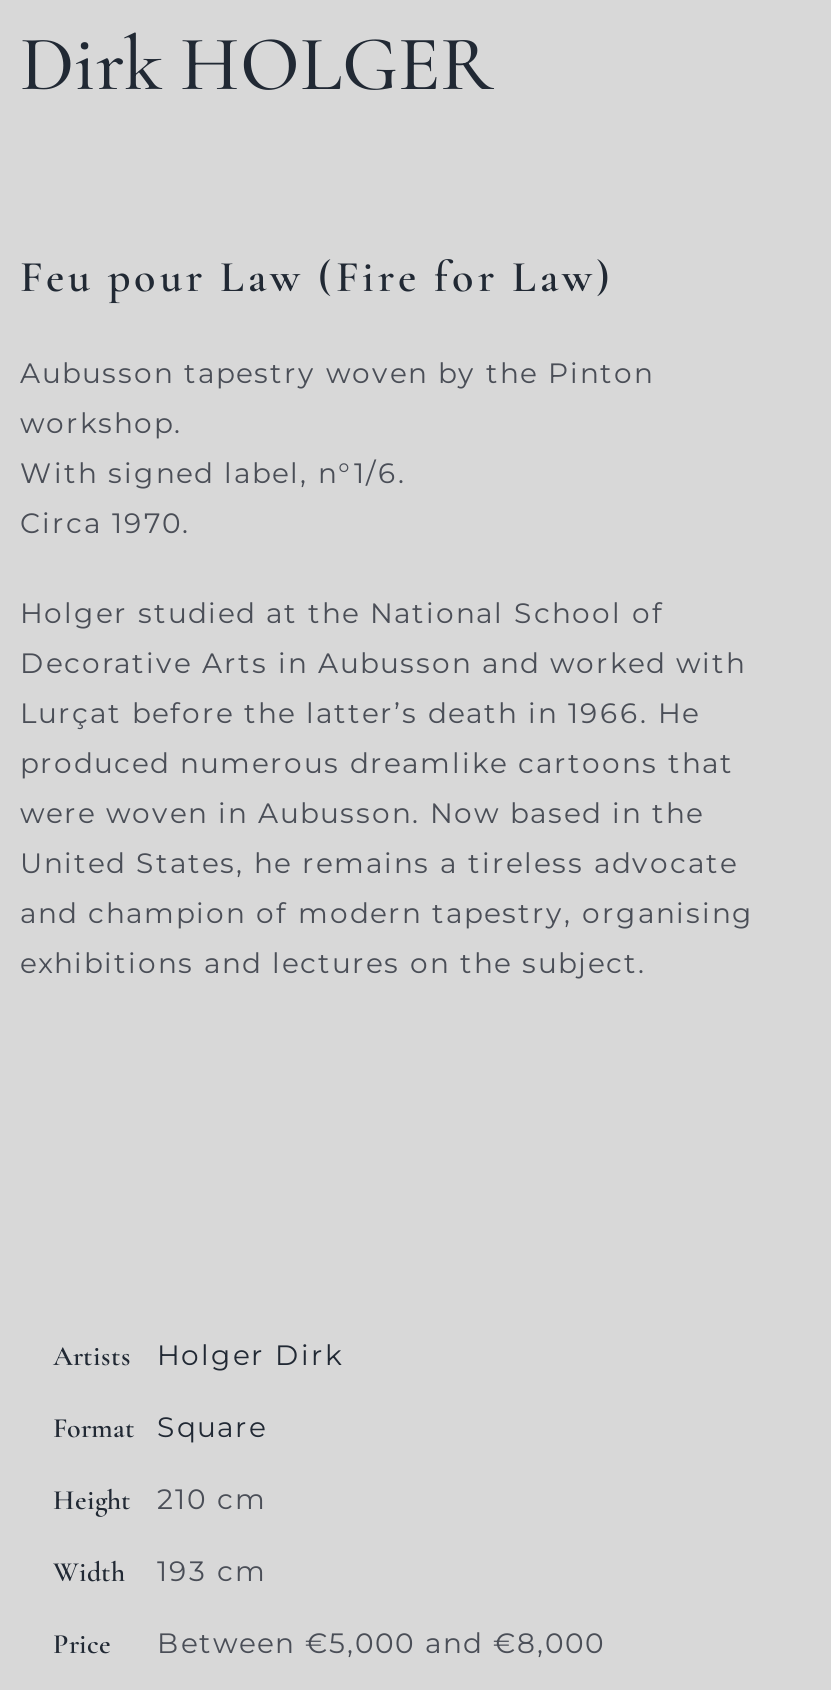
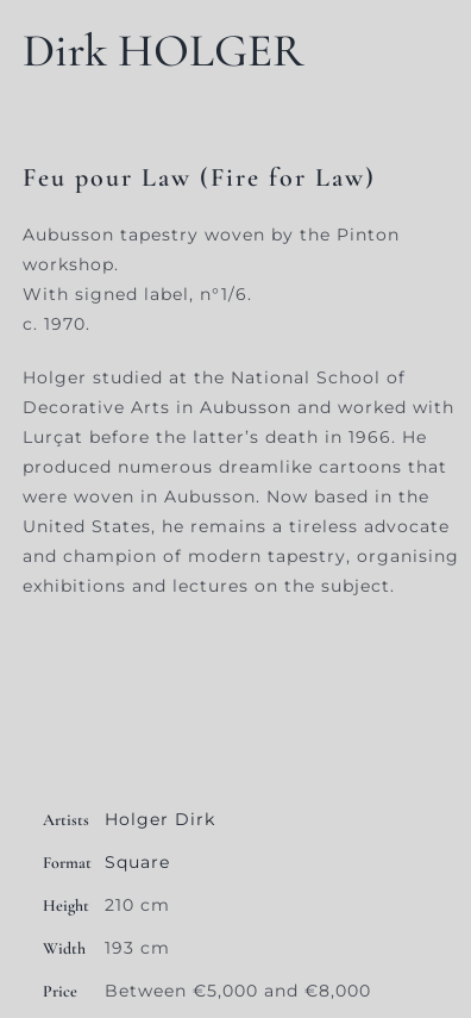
- Circa 1970.
+ c. 1970.
